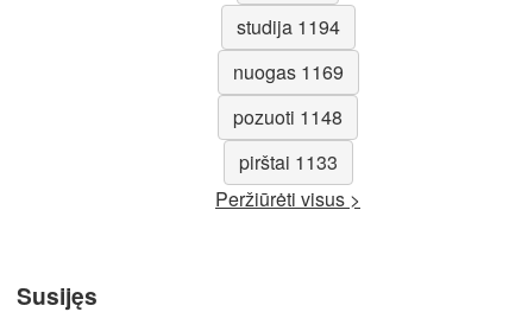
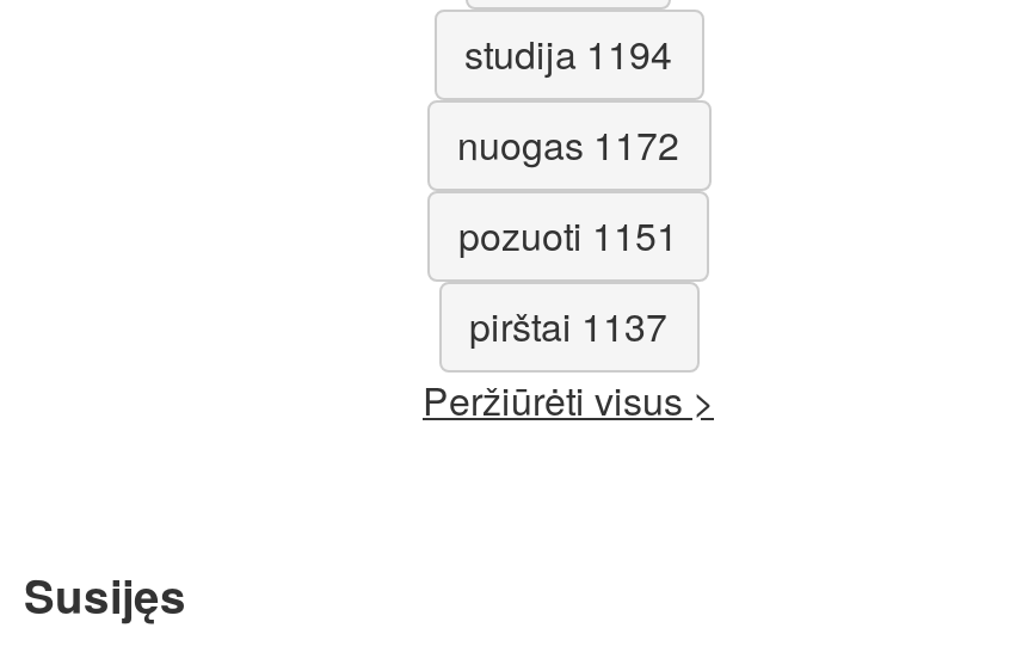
- nuogas 1169
+ nuogas 1172

- pozuoti 1148
+ pozuoti 1151

- pirštai 1133
+ pirštai 1137
